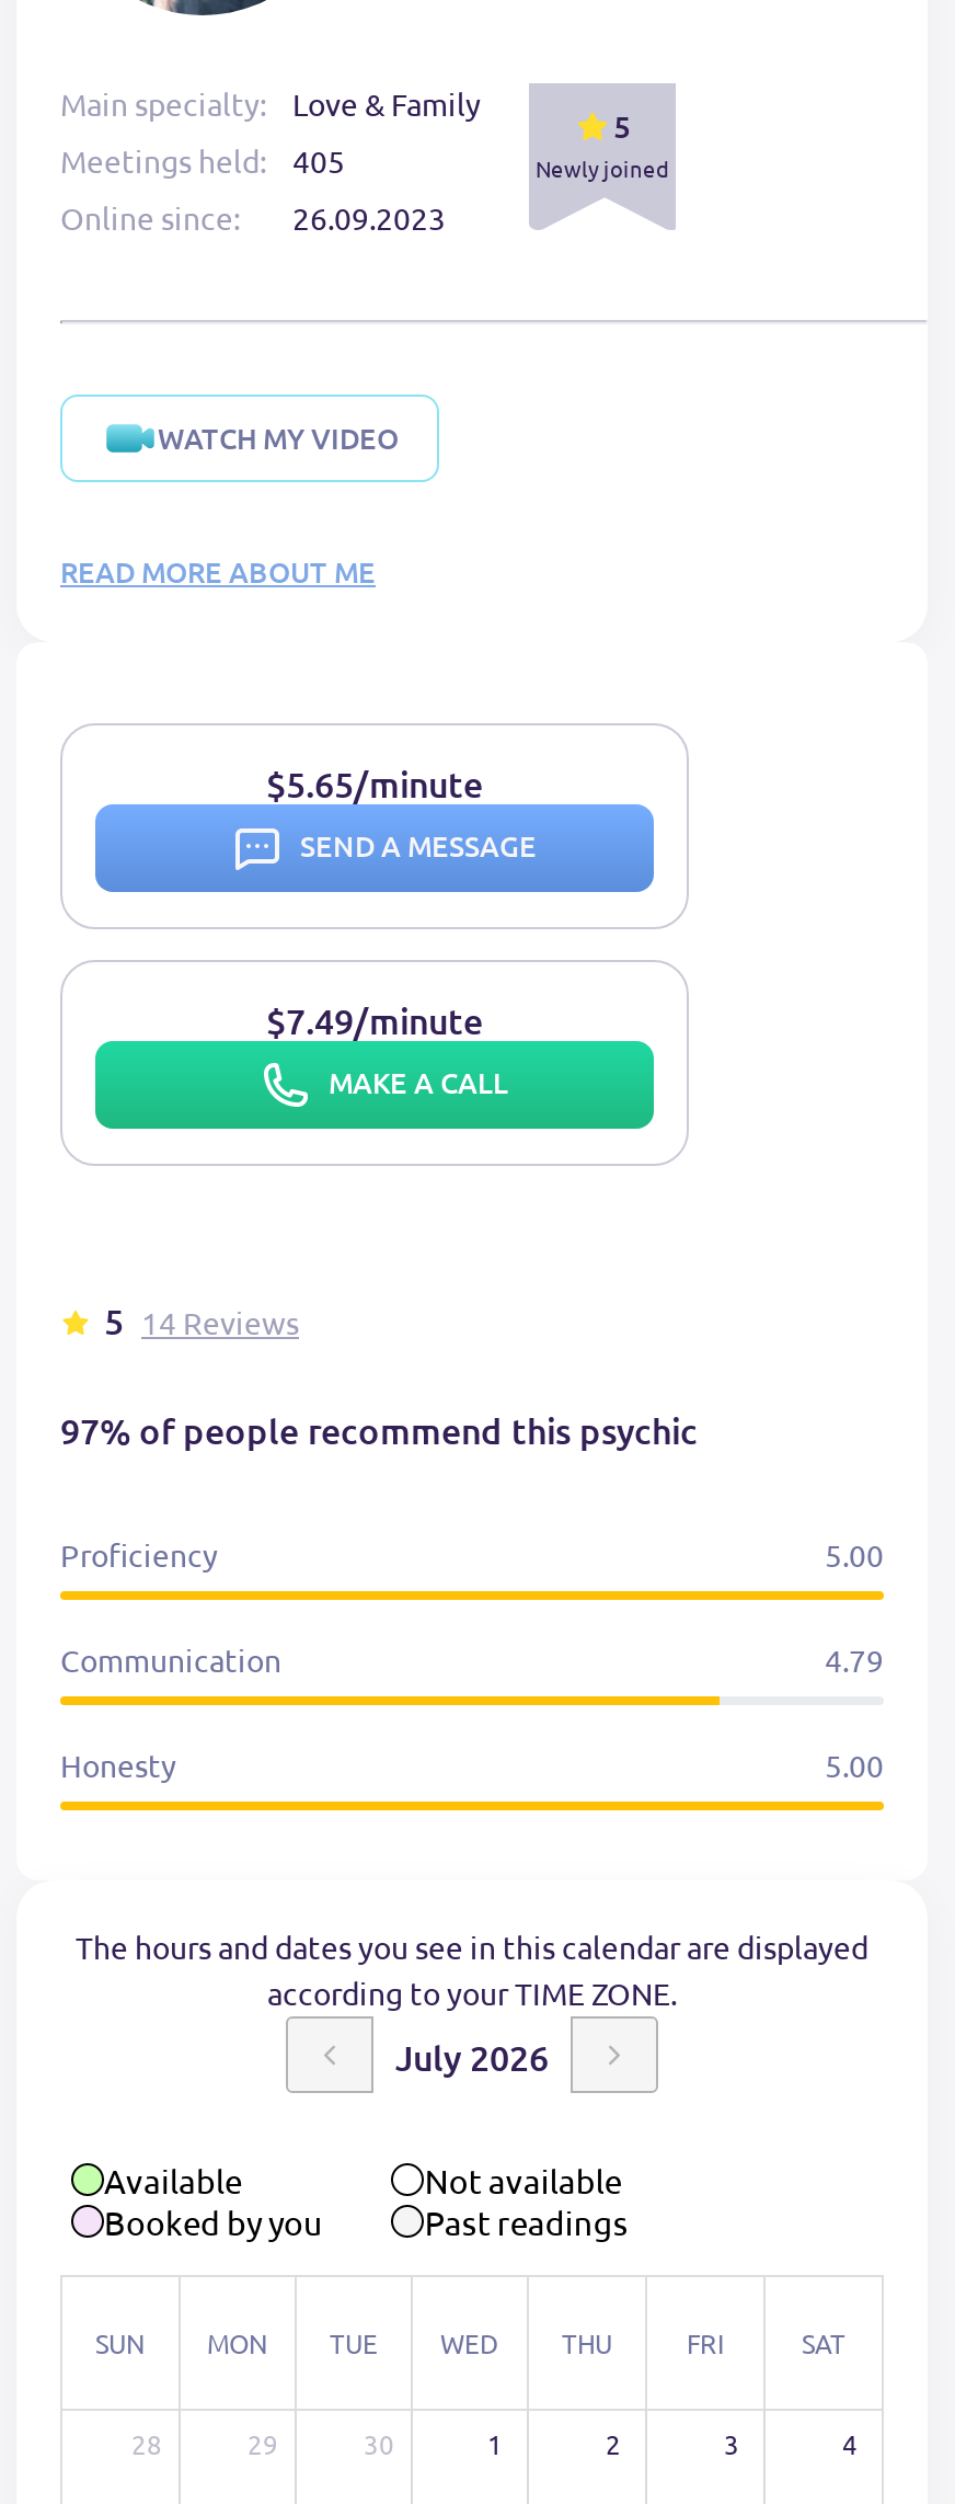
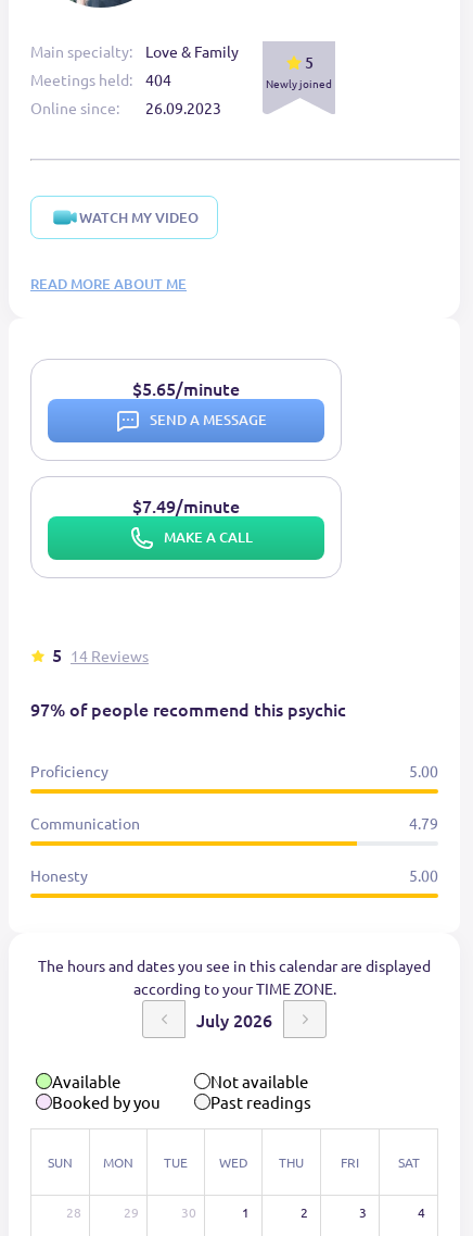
- Meetings held: 405
+ Meetings held: 404
